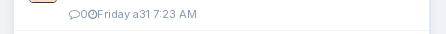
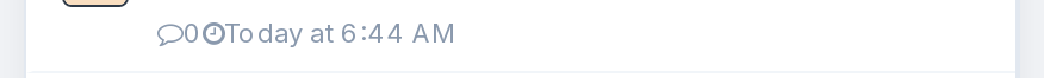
- 0 Friday a31 7:23 AM
+ 0 Today at 6:44 AM
